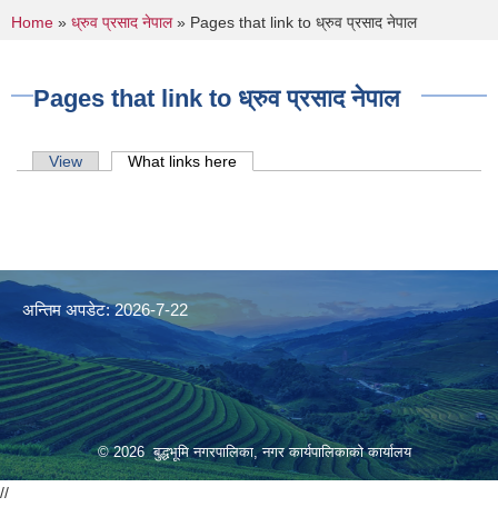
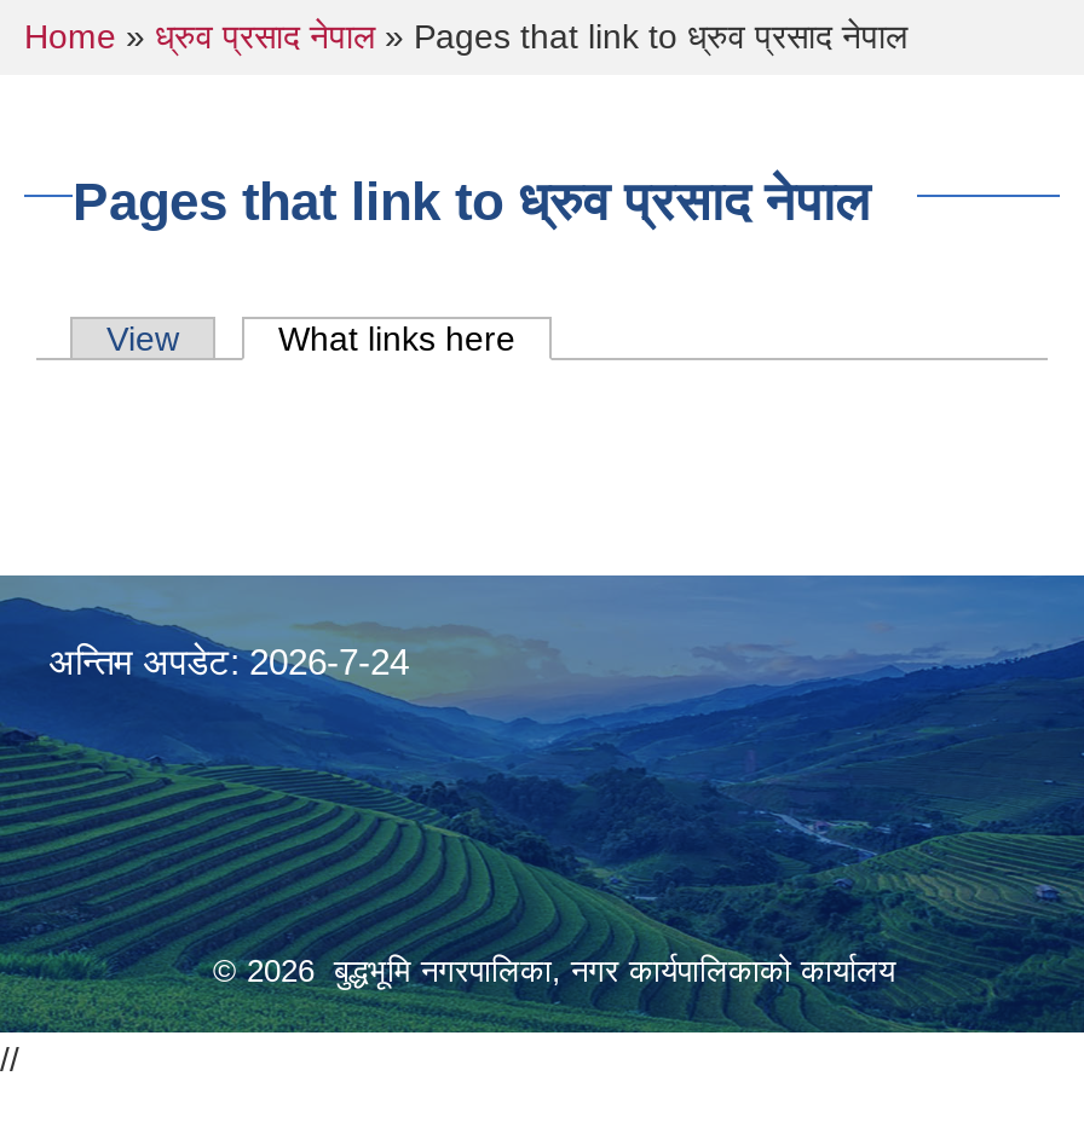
- अन्तिम अपडेट: 2026-7-22
+ अन्तिम अपडेट: 2026-7-24
